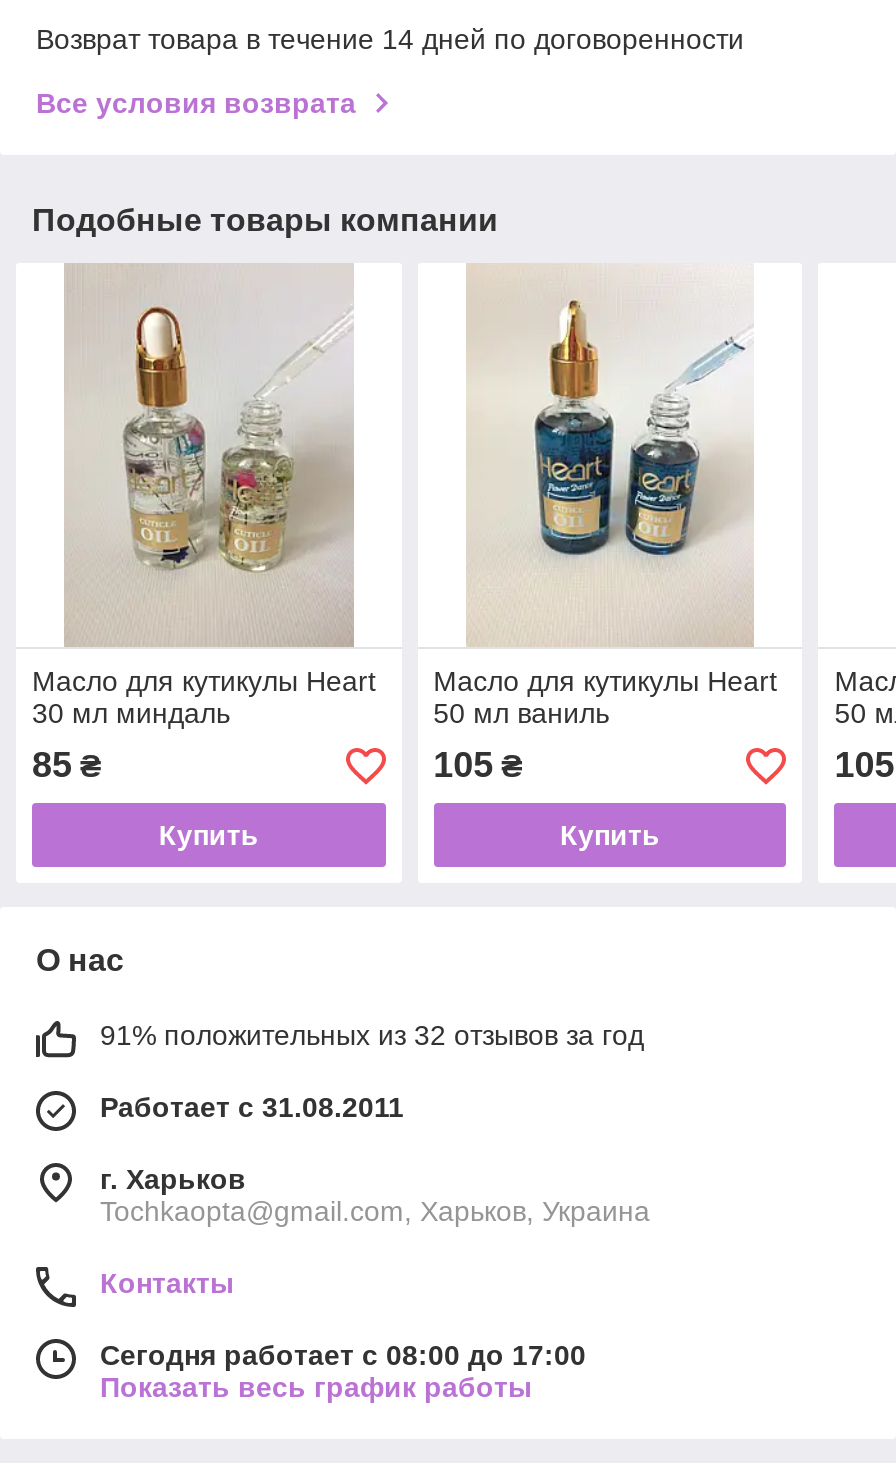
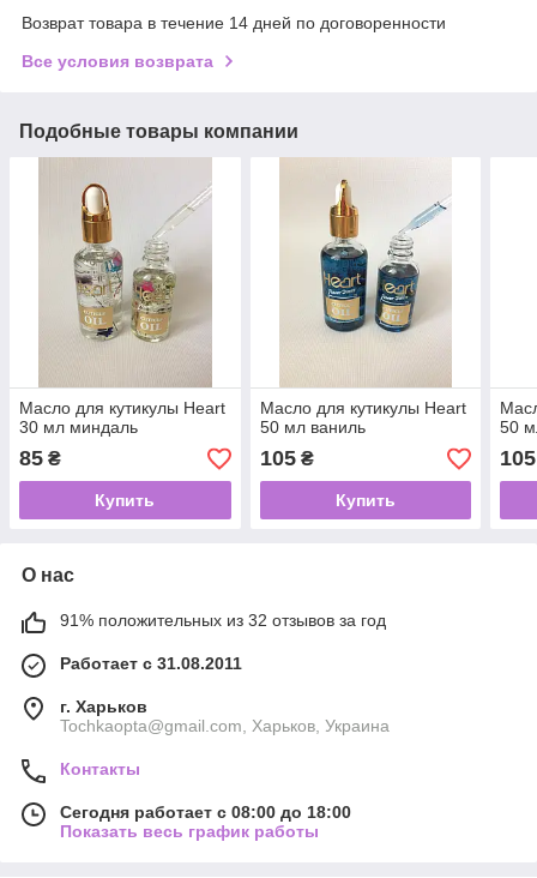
- Сегодня работает с 08:00 до 17:00
+ Сегодня работает с 08:00 до 18:00
